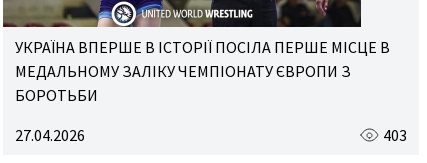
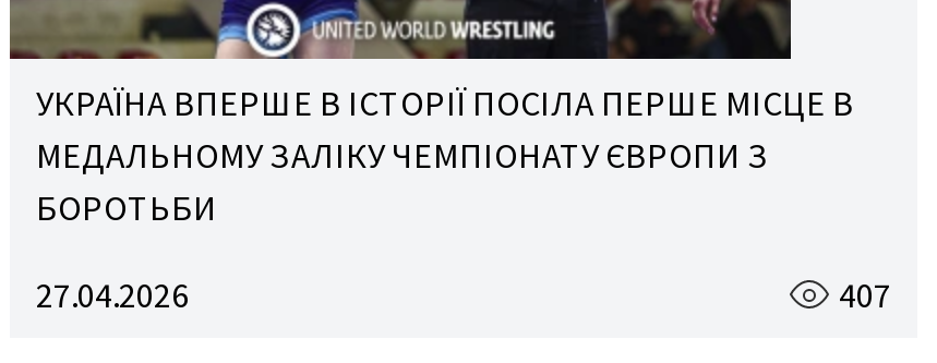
- 403
+ 407
